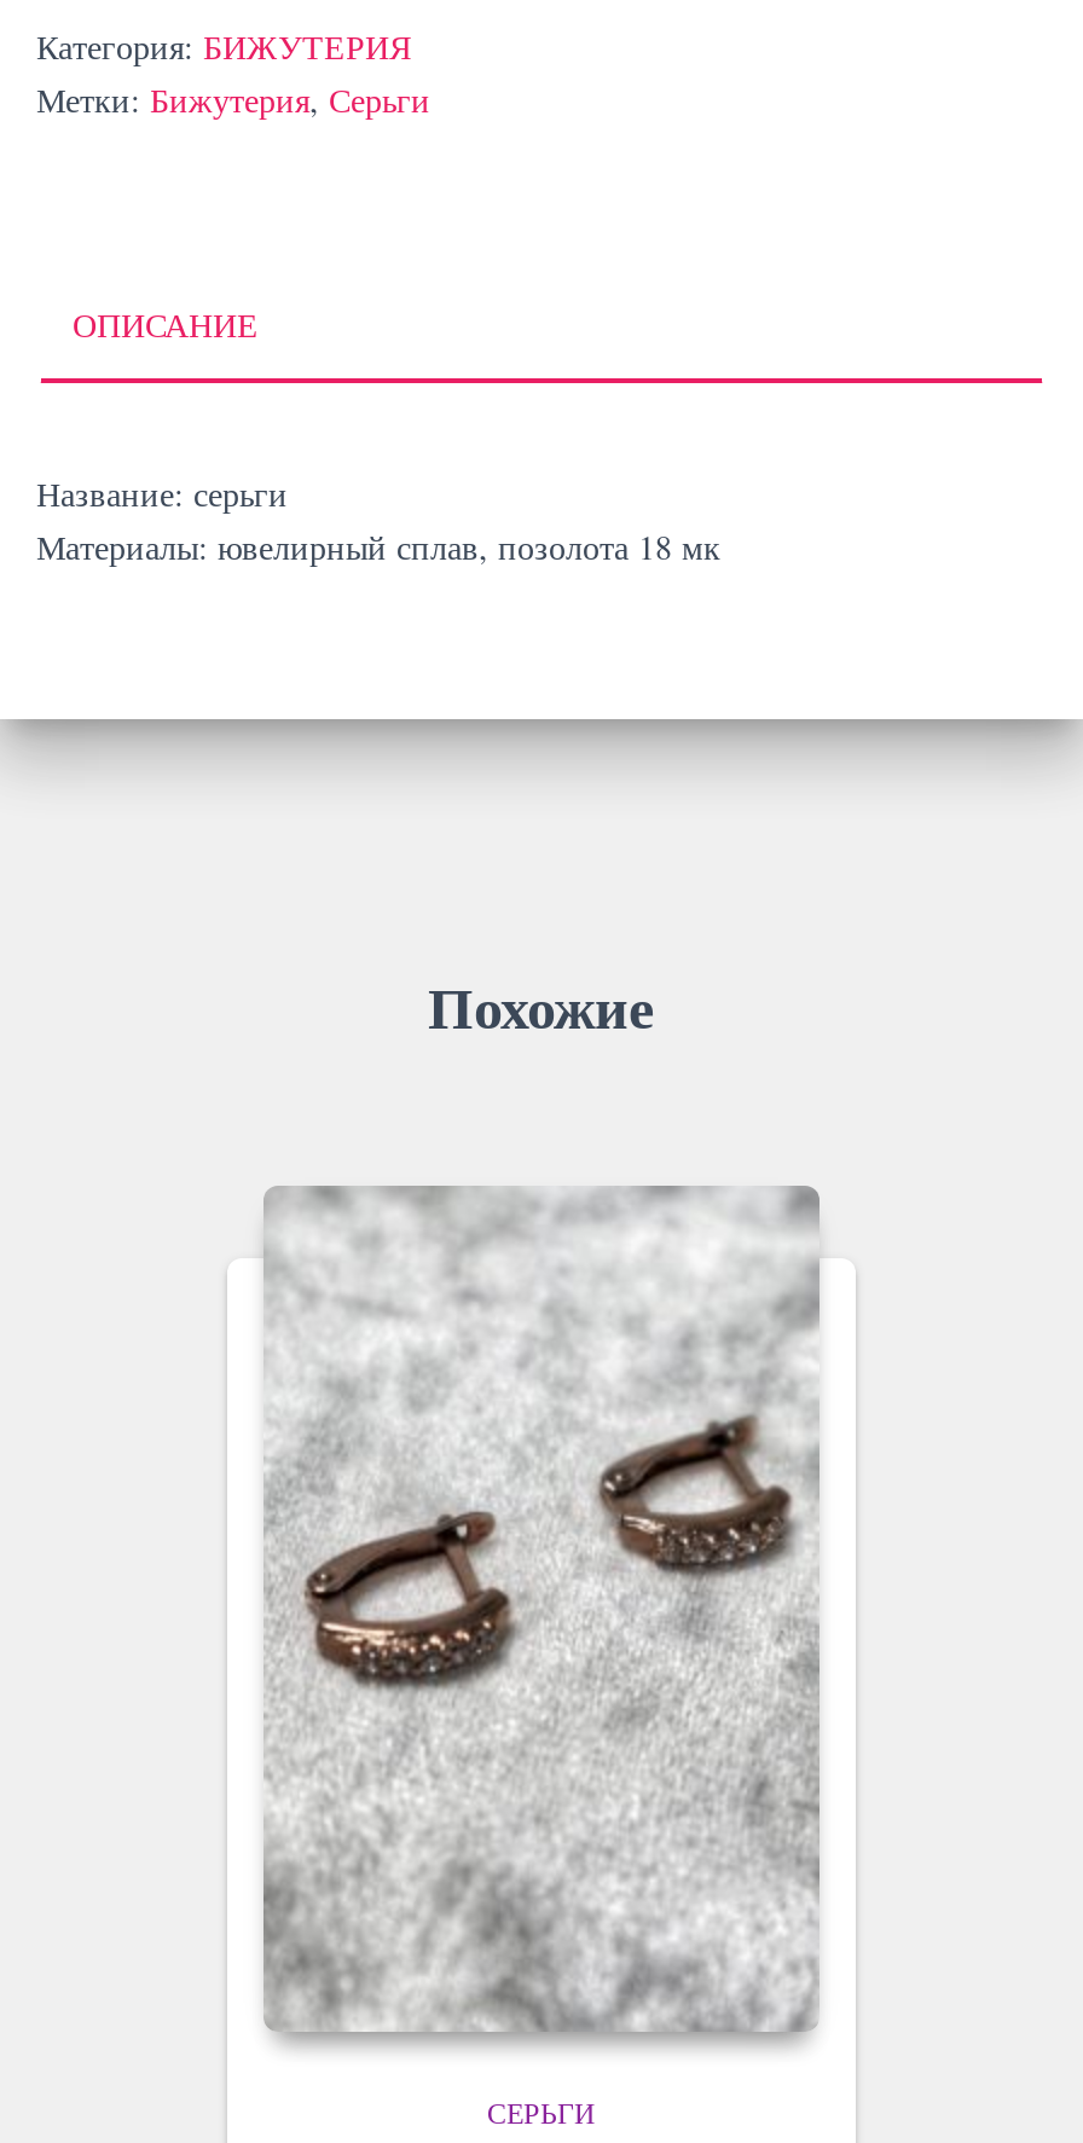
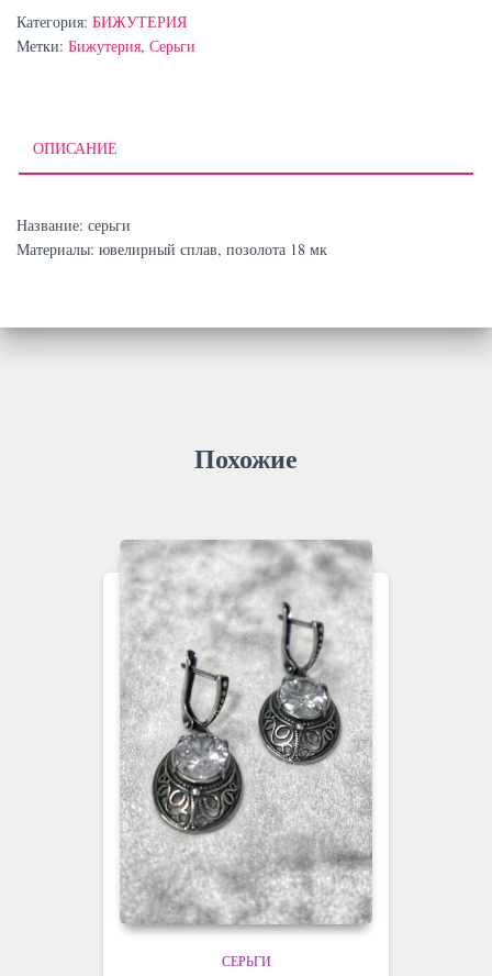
- [image]
+ [image]
